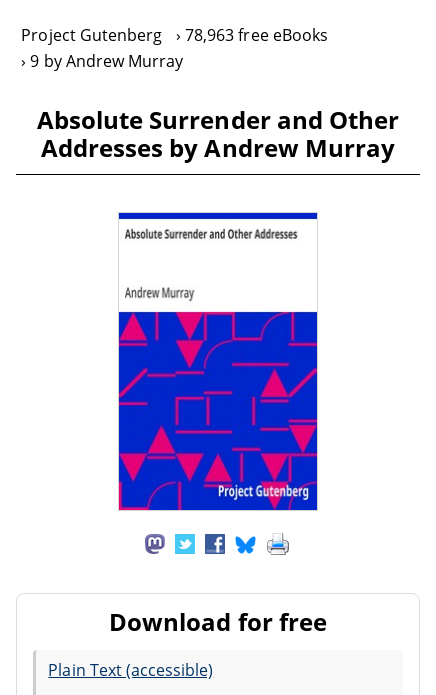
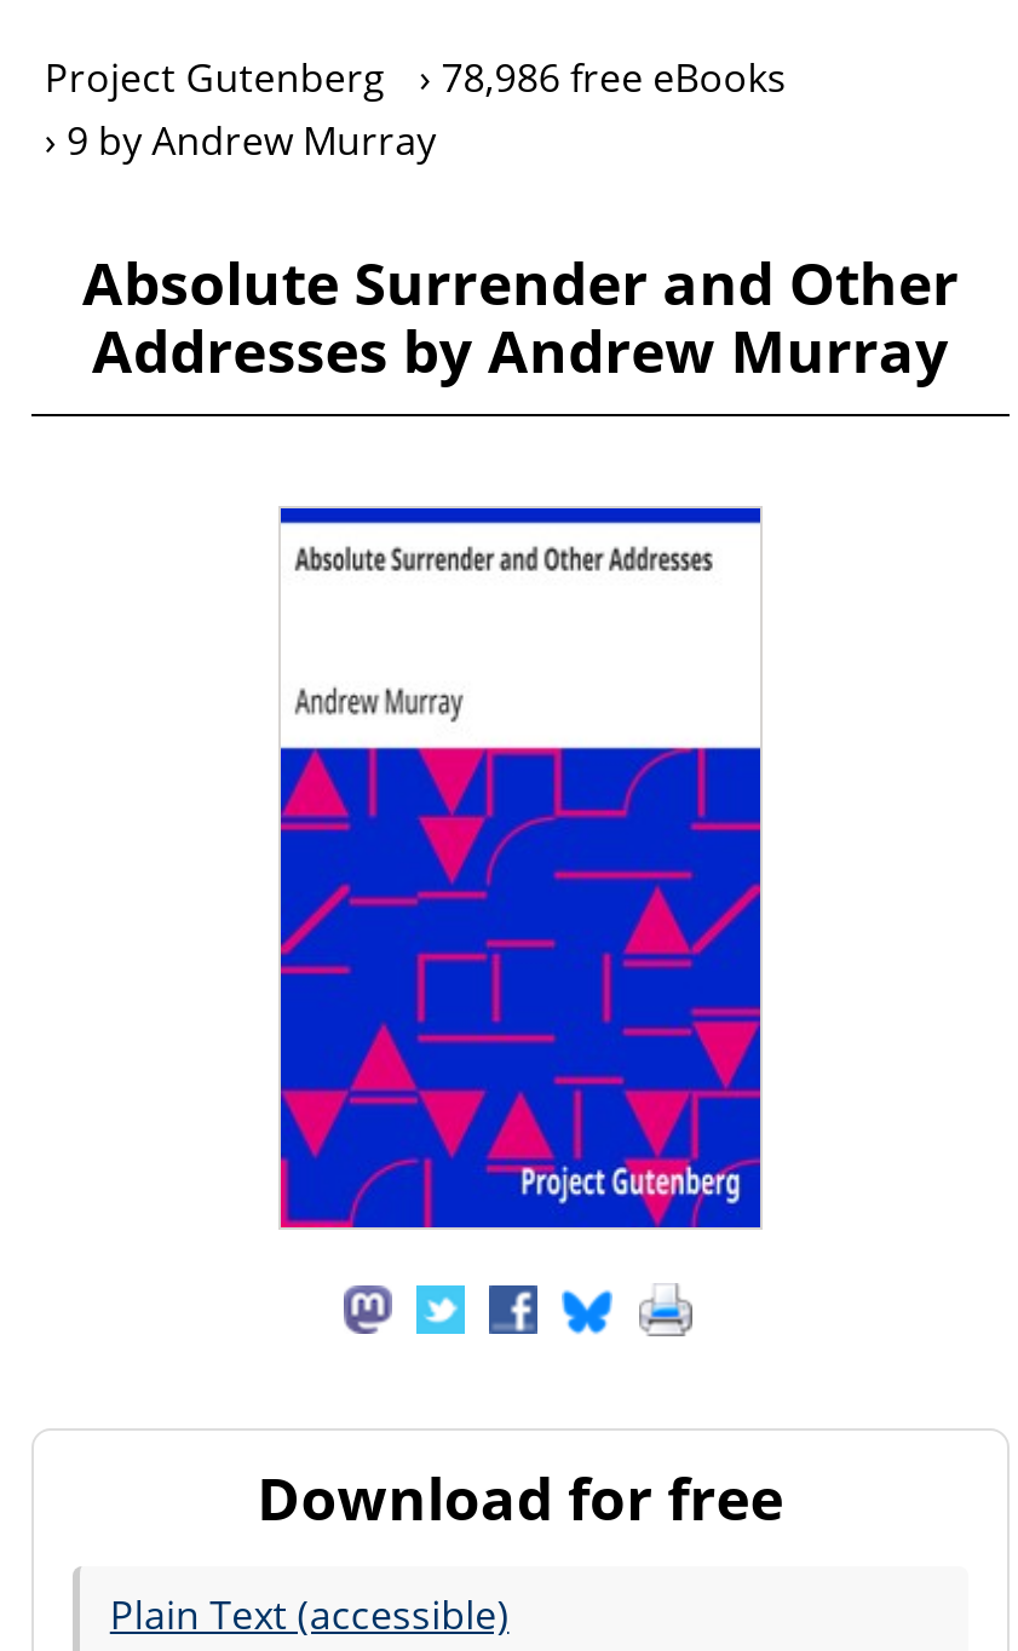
- Project Gutenberg 78,963 free eBooks
+ Project Gutenberg 78,986 free eBooks
